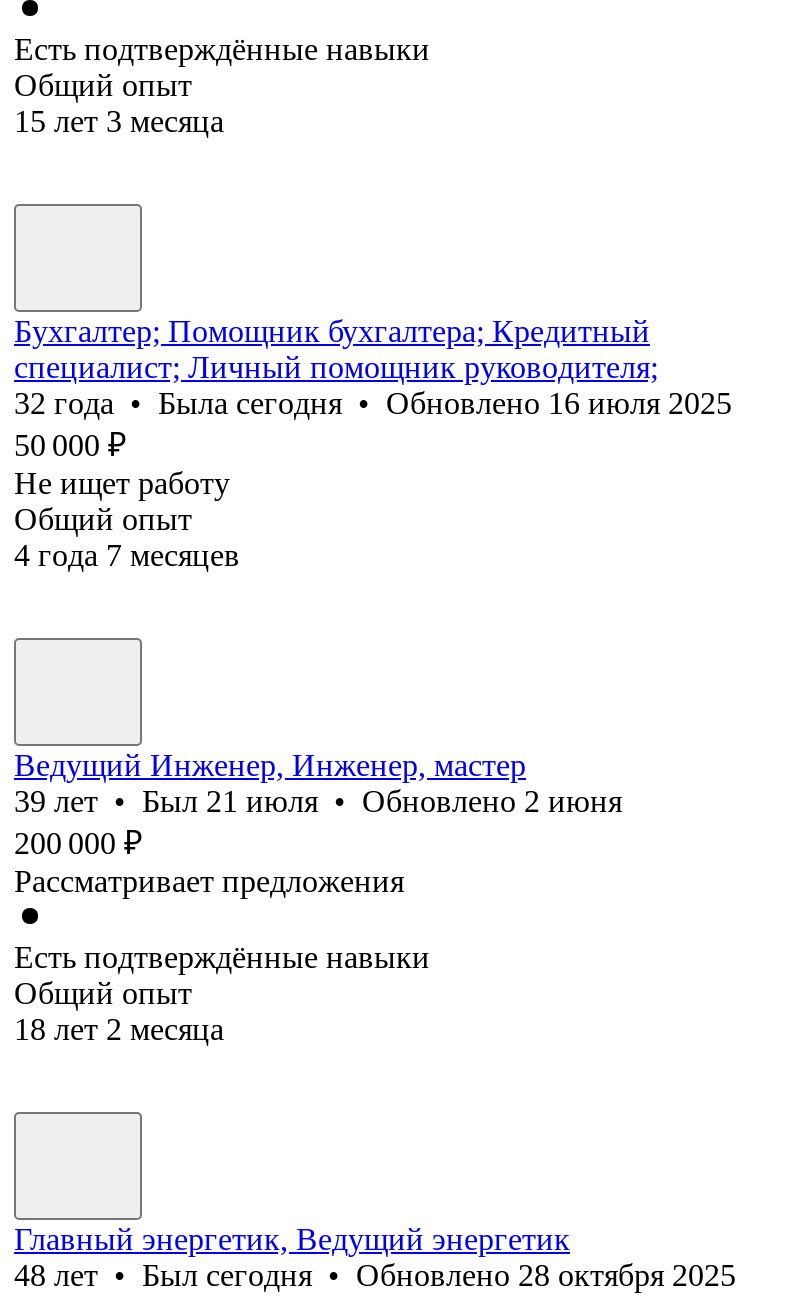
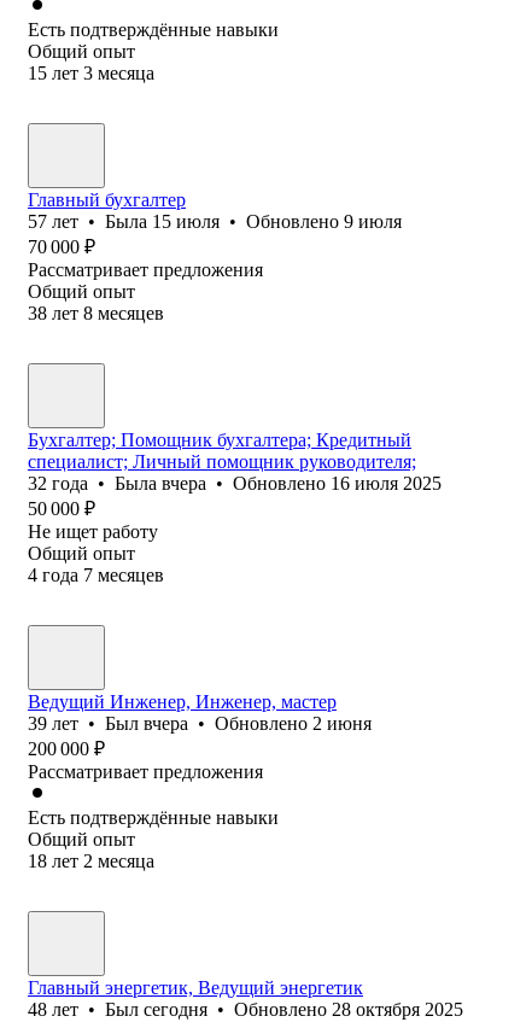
+ Главный бухгалтер
+ 57 лет • Была 15 июля • Обновлено 9 июля
+ 70 000 ₽
+ Рассматривает предложения
+ Общий опыт
+ 38 лет 8 месяцев

- 32 года • Была сегодня • Обновлено 16 июля 2025
+ 32 года • Была вчера • Обновлено 16 июля 2025

- 39 лет • Был 21 июля • Обновлено 2 июня
+ 39 лет • Был вчера • Обновлено 2 июня
